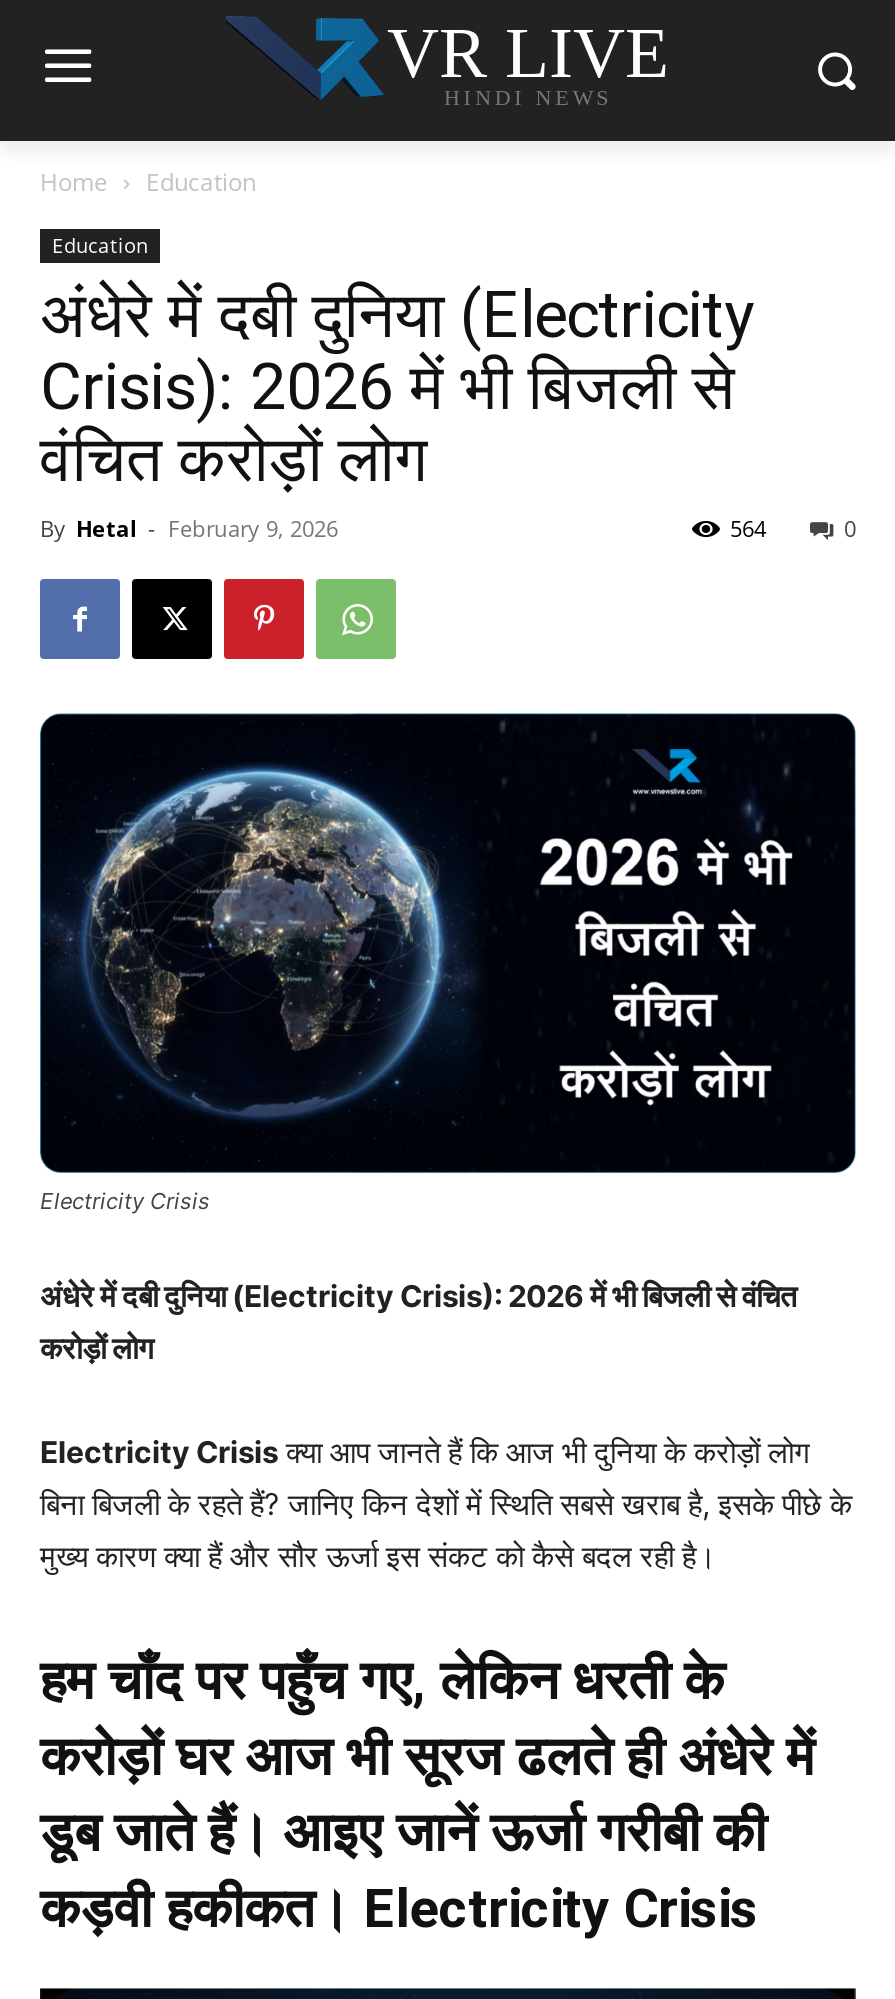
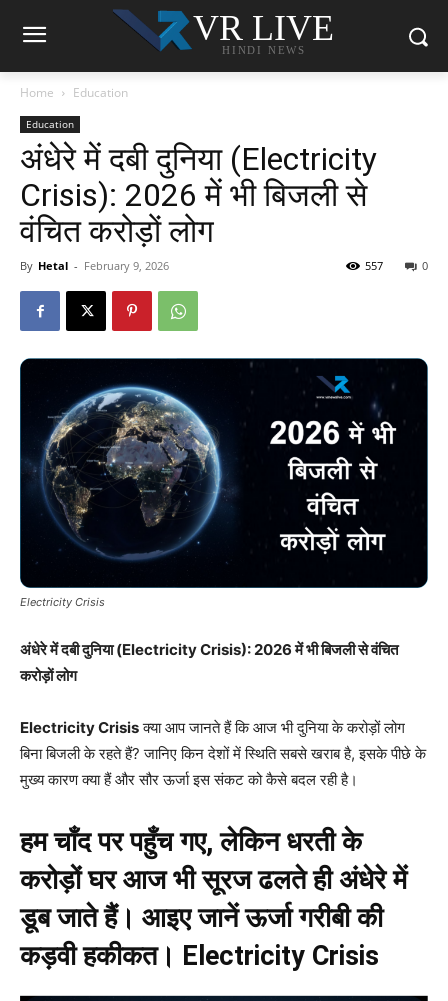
- 564
+ 557
